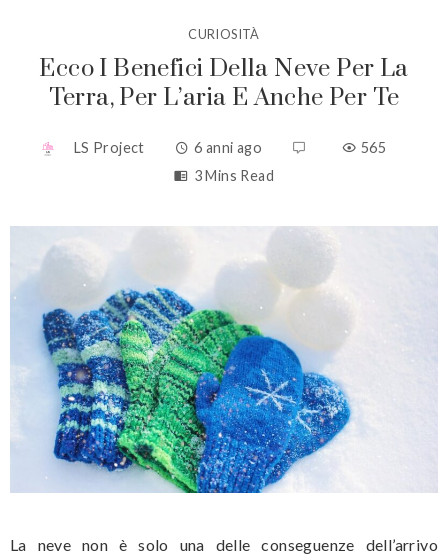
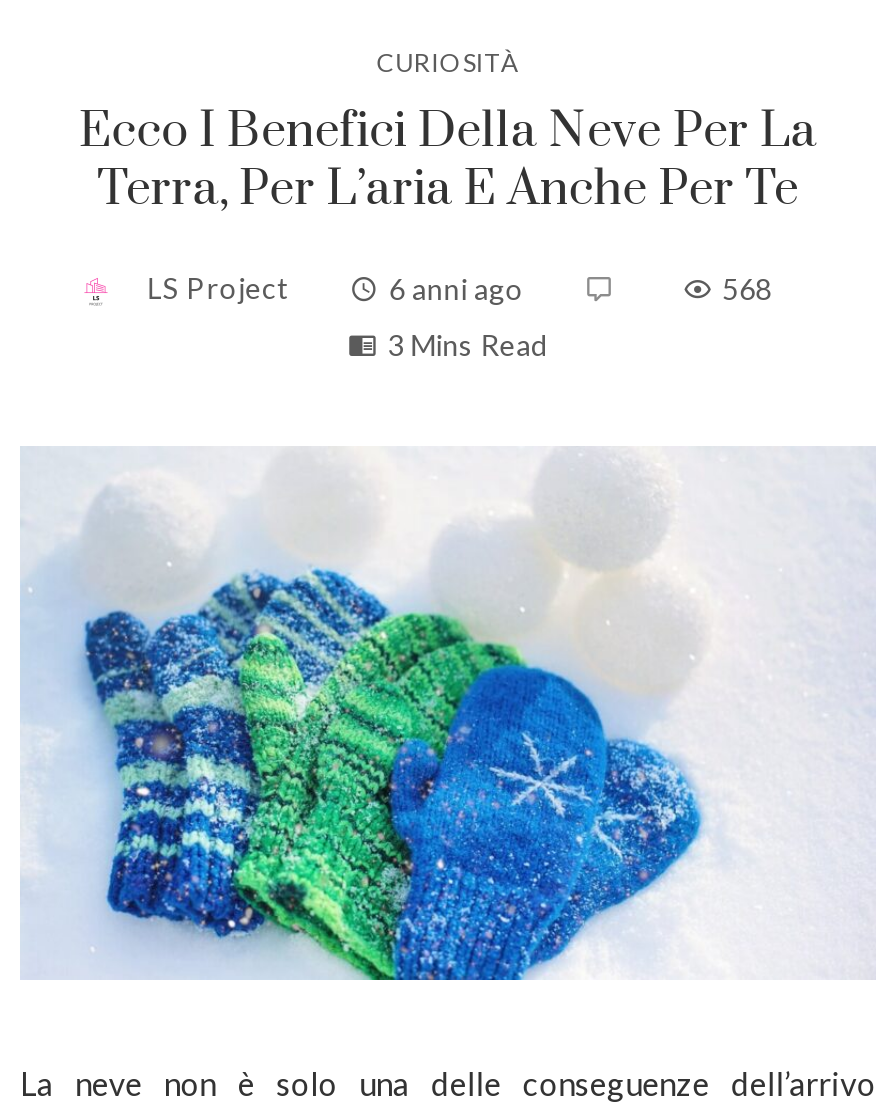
- 565
+ 568
